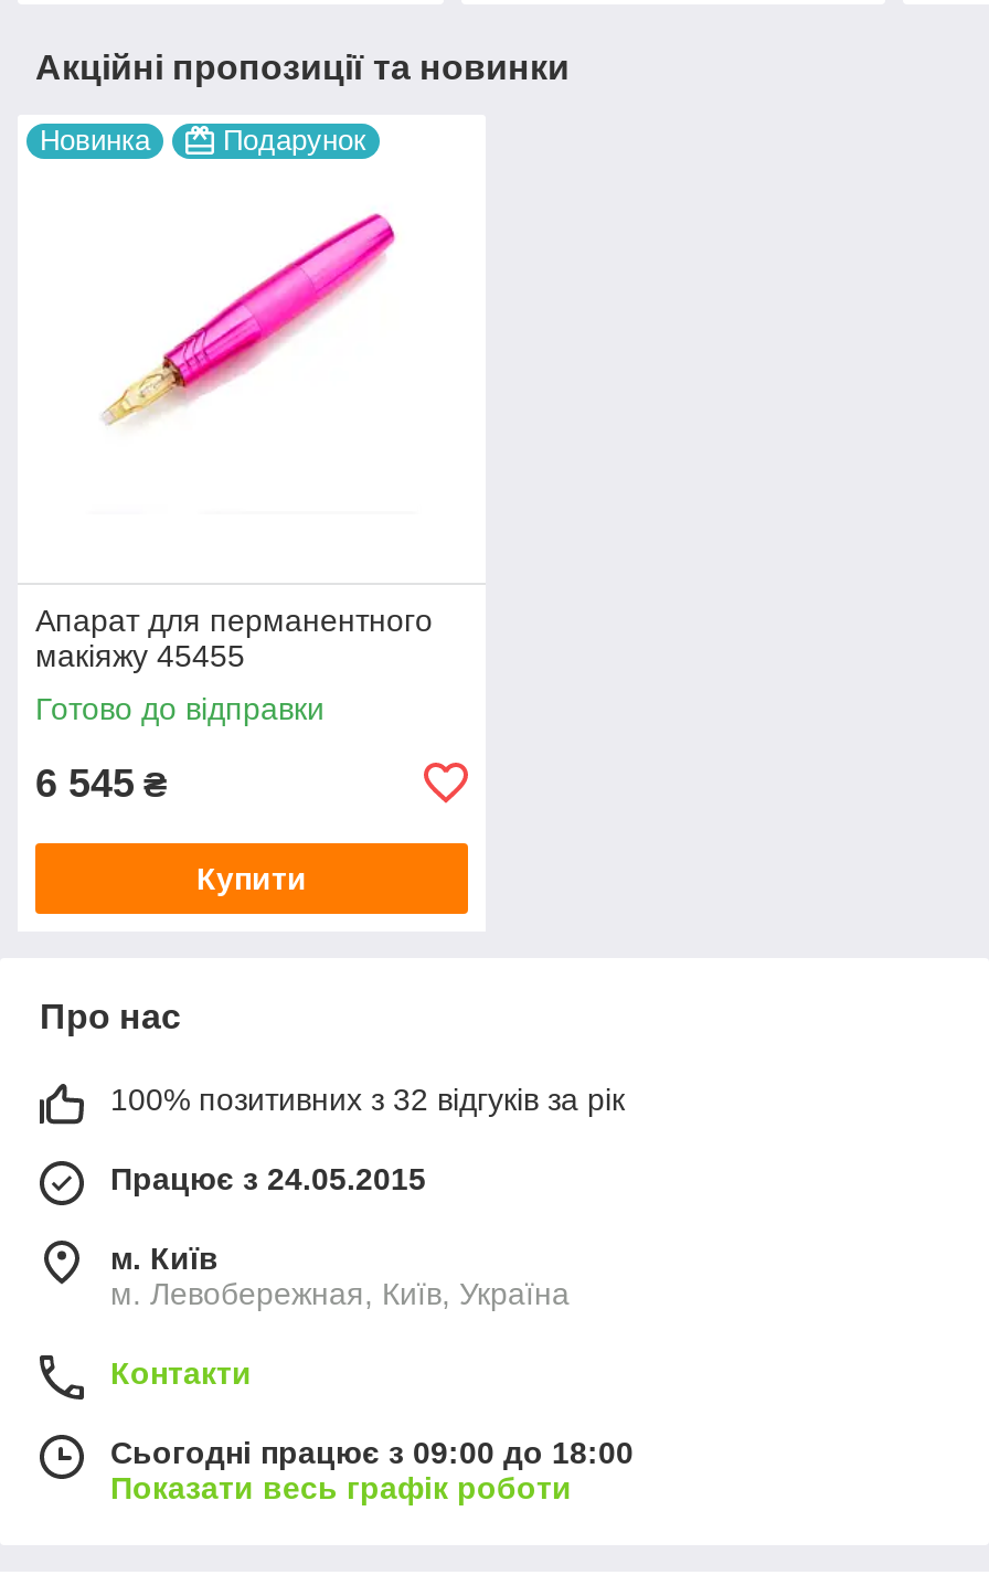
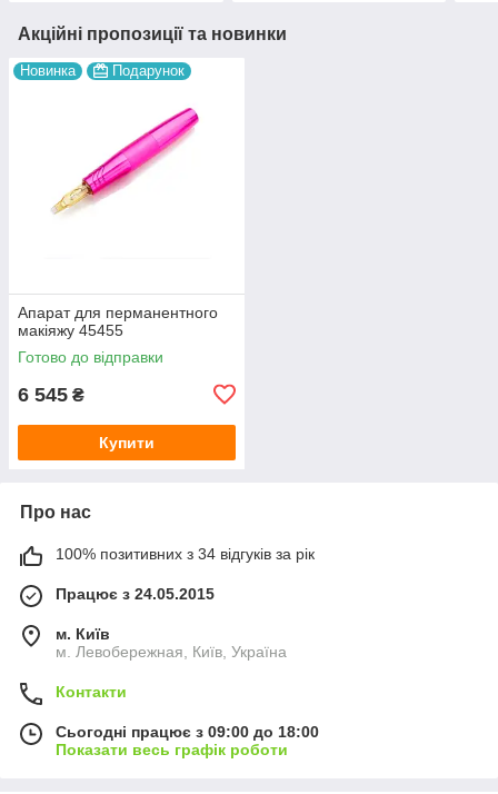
- 100% позитивних з 32 відгуків за рік
+ 100% позитивних з 34 відгуків за рік
